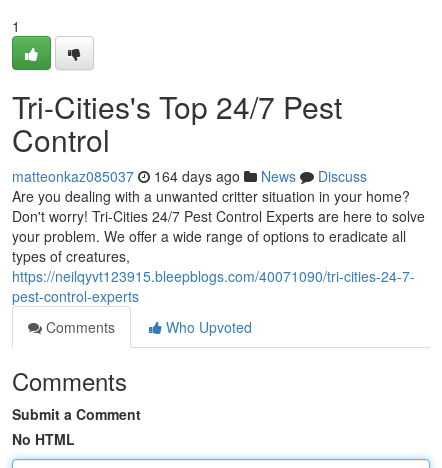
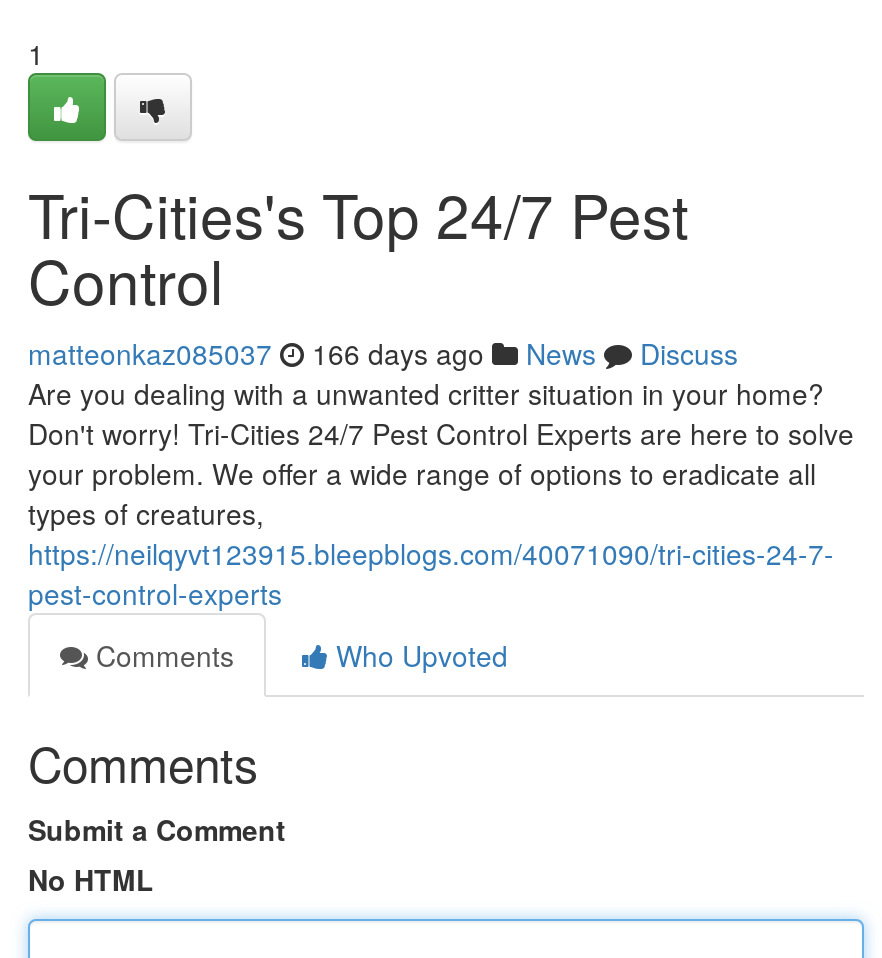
- matteonkaz085037 164 days ago News Discuss
+ matteonkaz085037 166 days ago News Discuss
